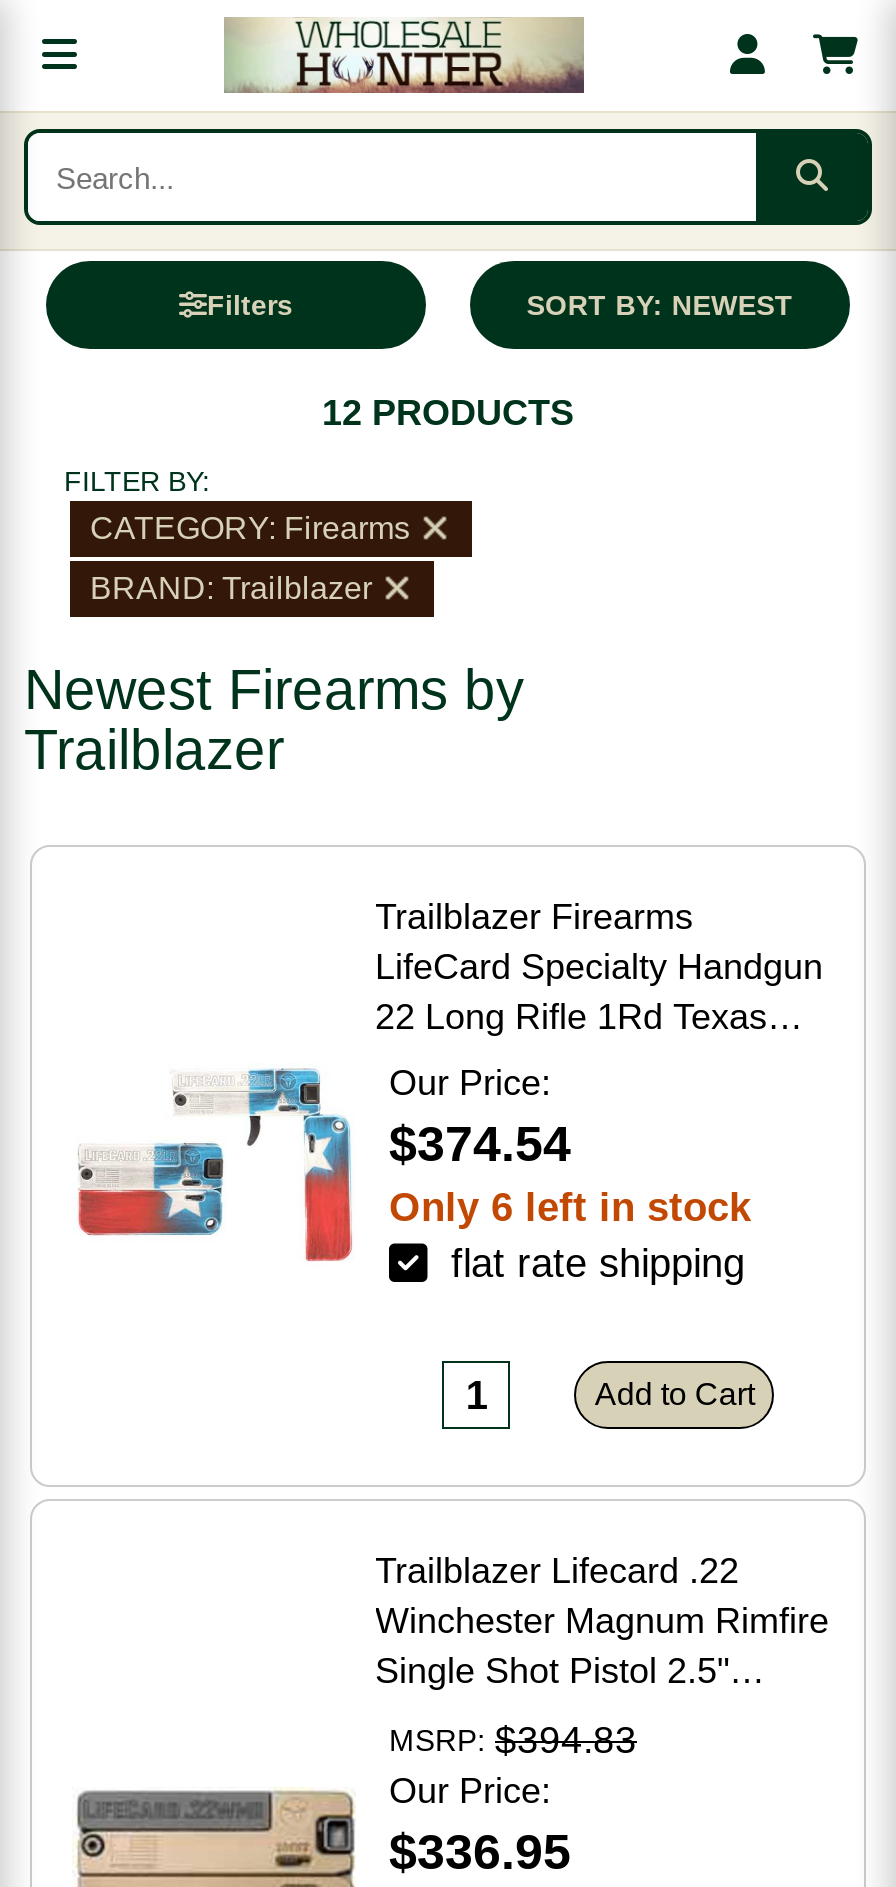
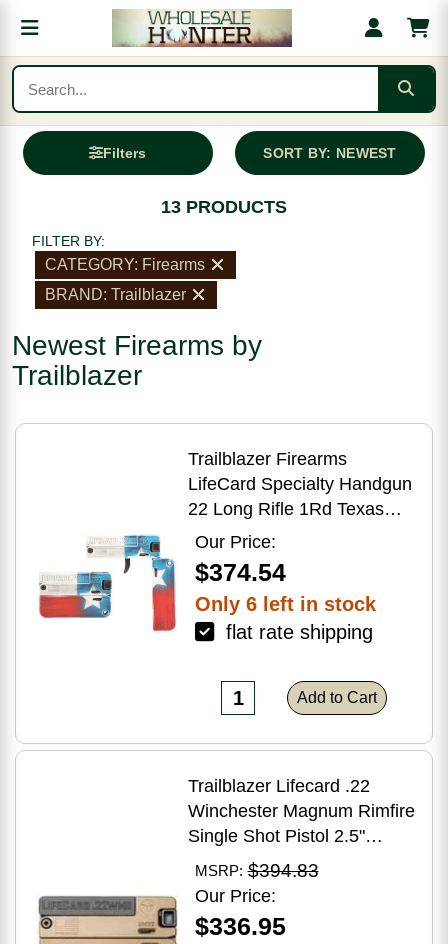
- 12 PRODUCTS
+ 13 PRODUCTS
